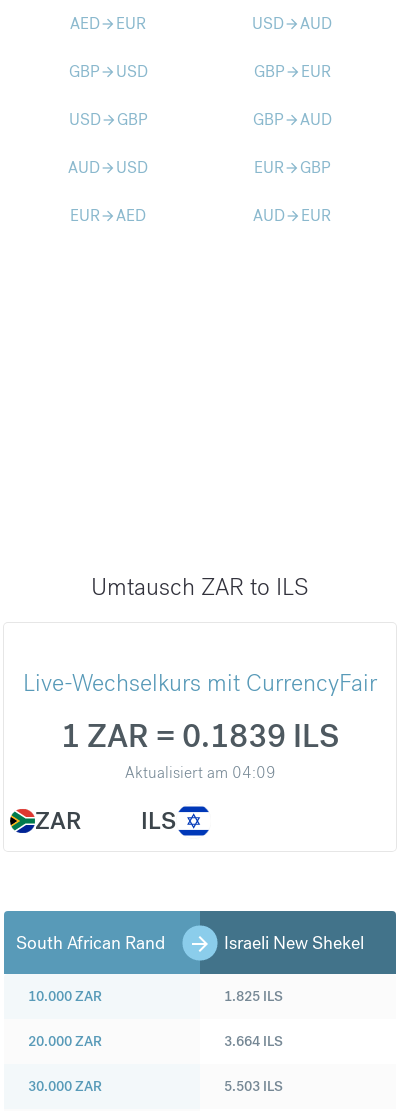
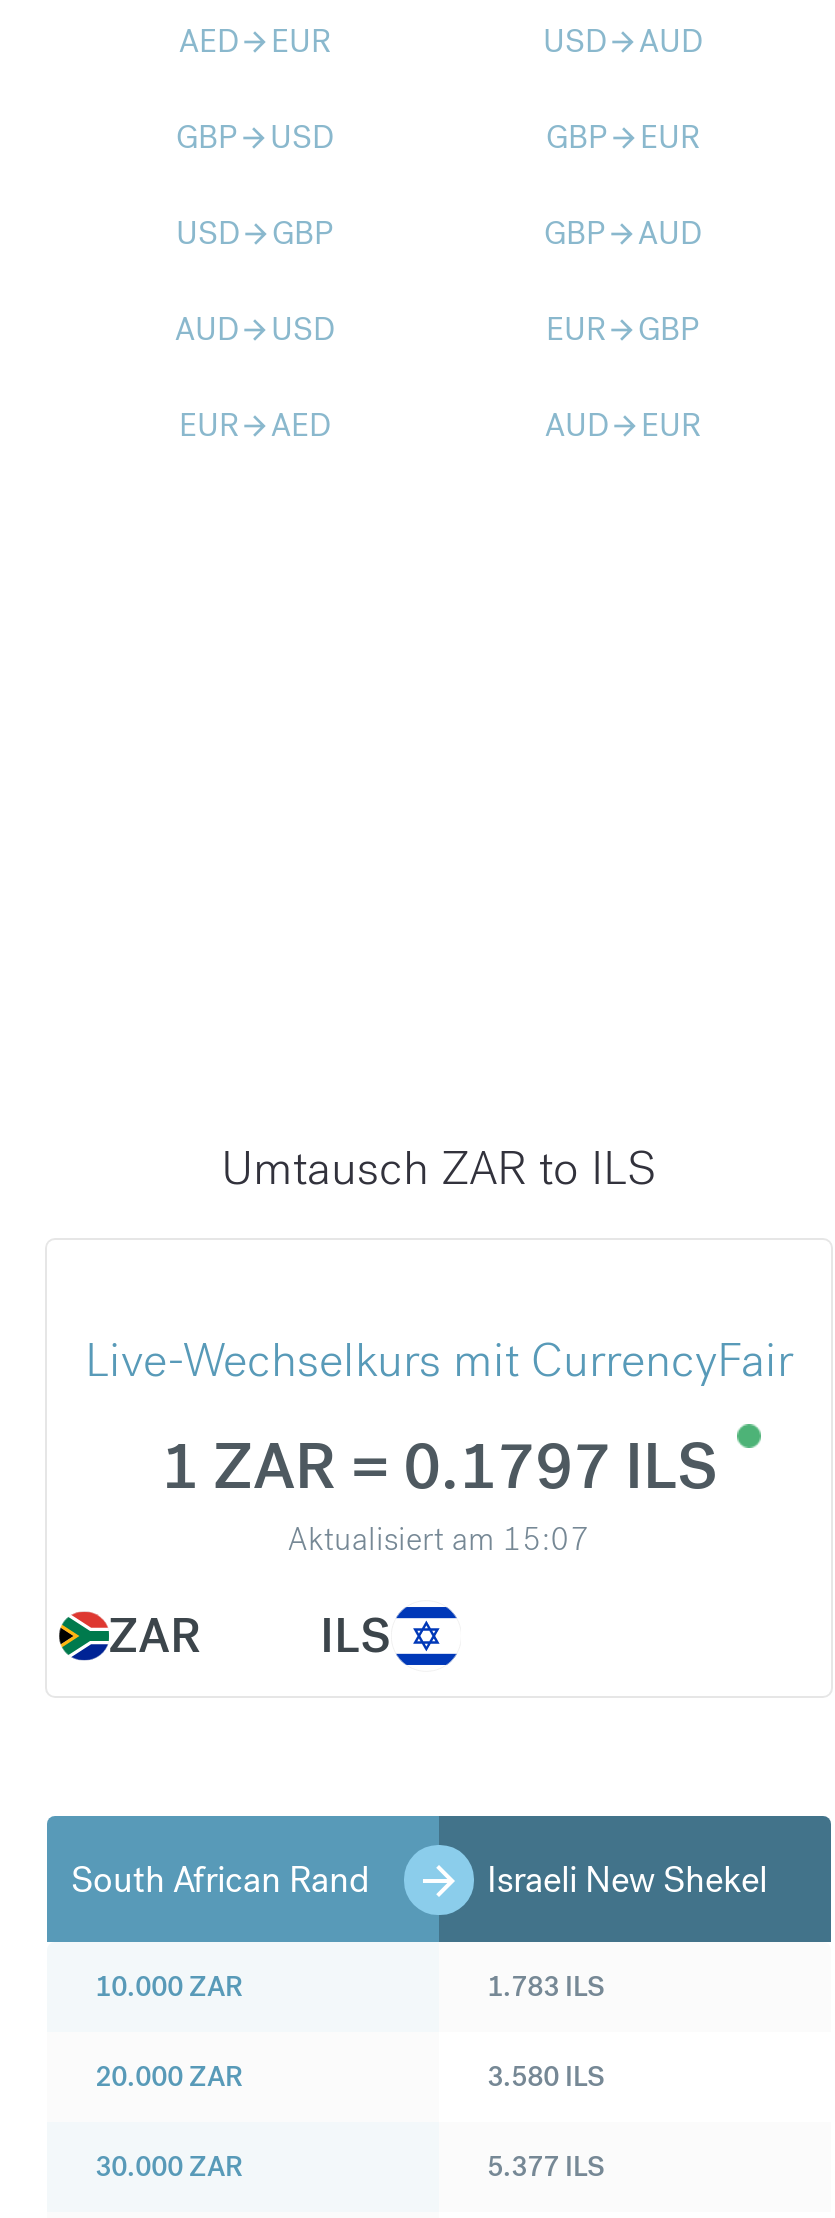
- 1 ZAR = 0.1839 ILS
+ 1 ZAR = 0.1797 ILS

- Aktualisiert am 04:09
+ Aktualisiert am 15:07

- 1.825 ILS
+ 1.783 ILS

- 3.664 ILS
+ 3.580 ILS

- 5.503 ILS
+ 5.377 ILS
